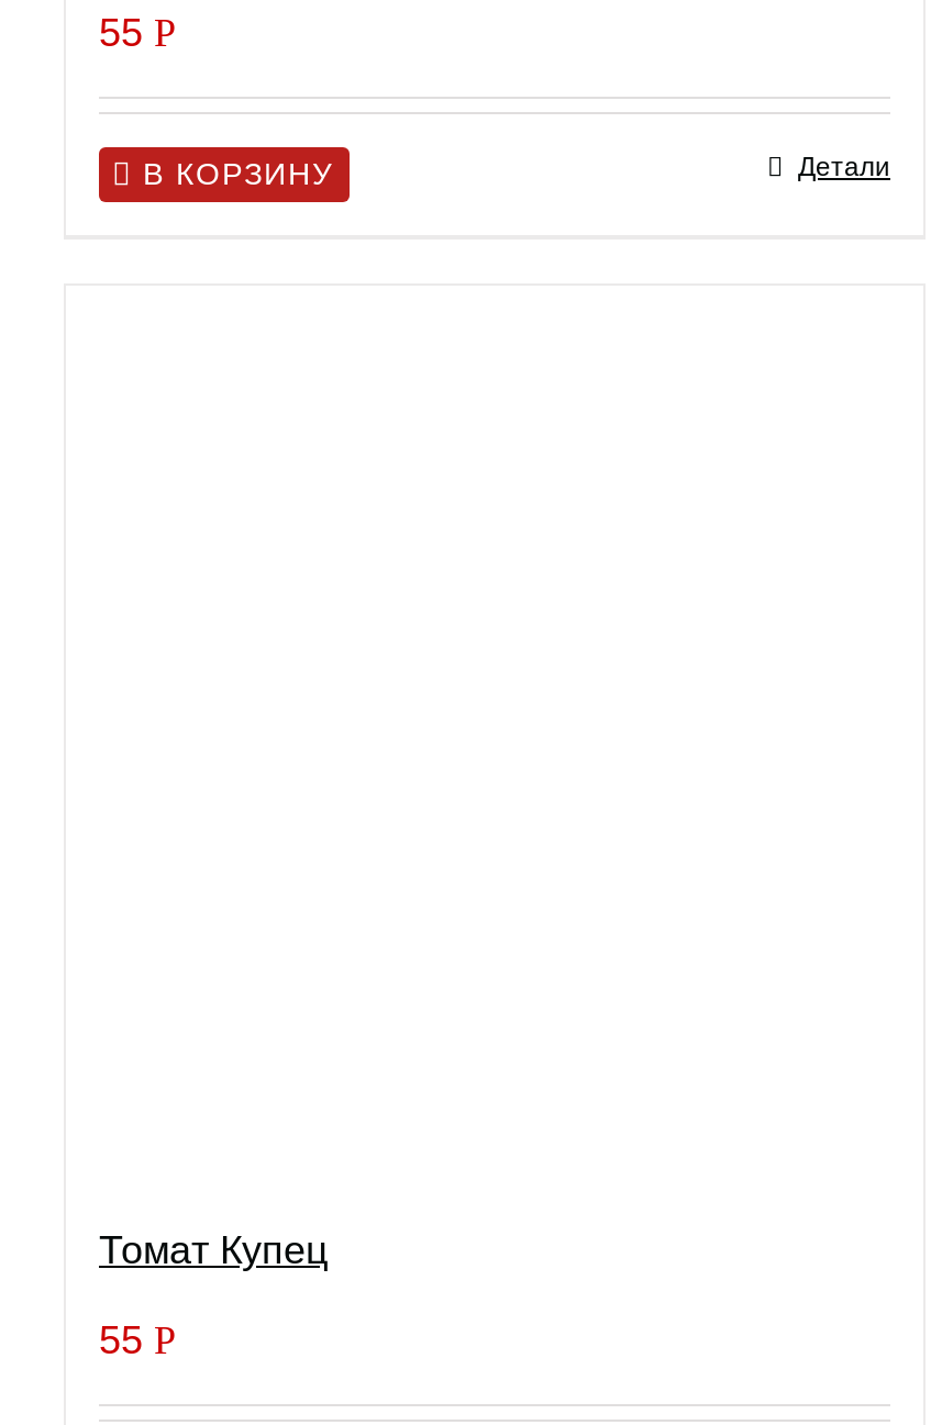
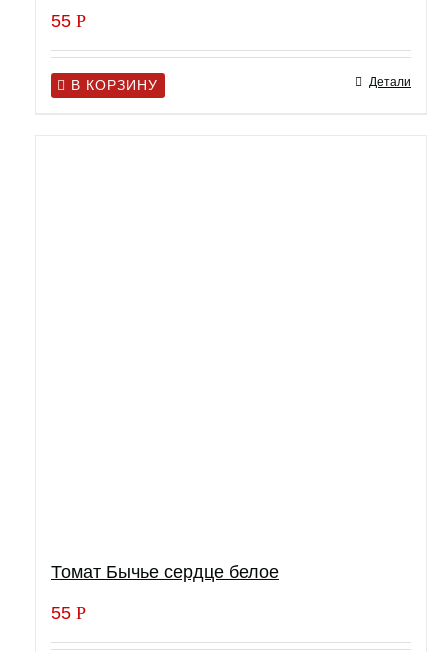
- Томат Купец
+ Томат Бычье сердце белое
